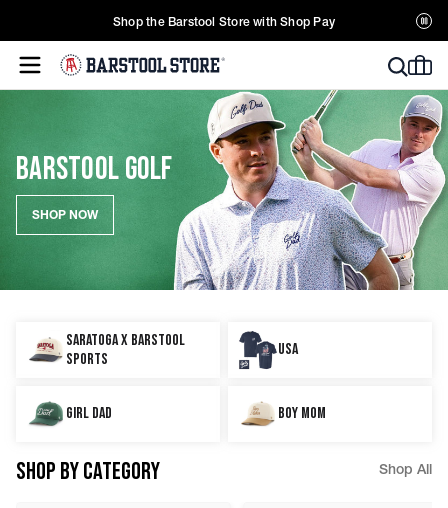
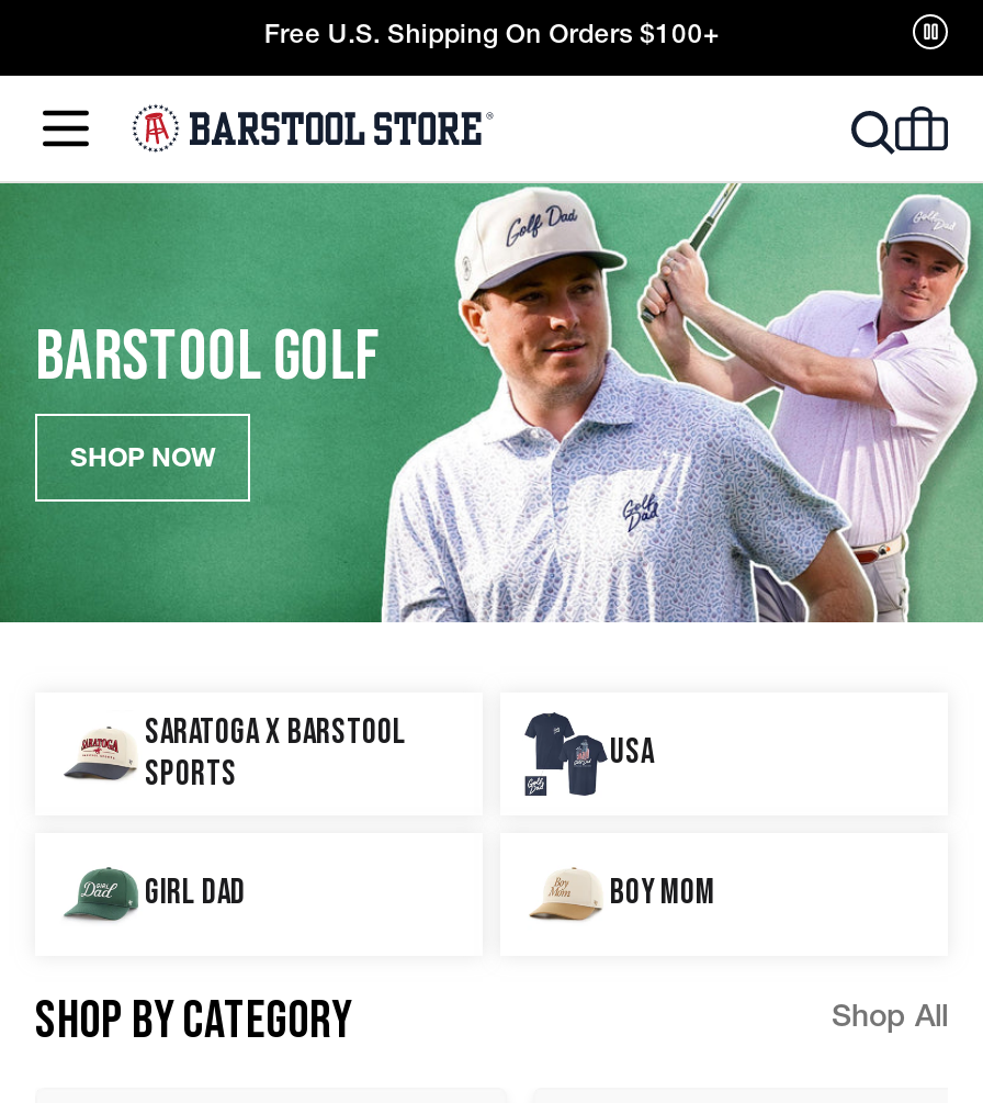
- Shop the Barstool Store with Shop Pay
+ Free U.S. Shipping On Orders $100+
